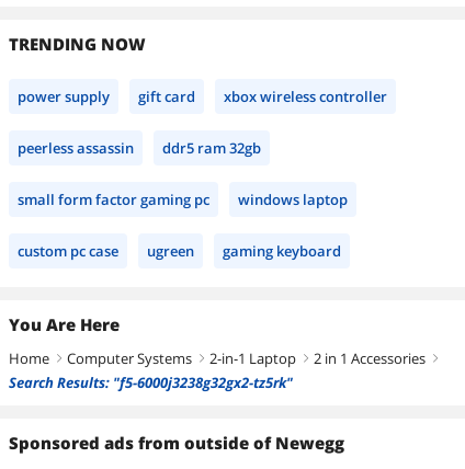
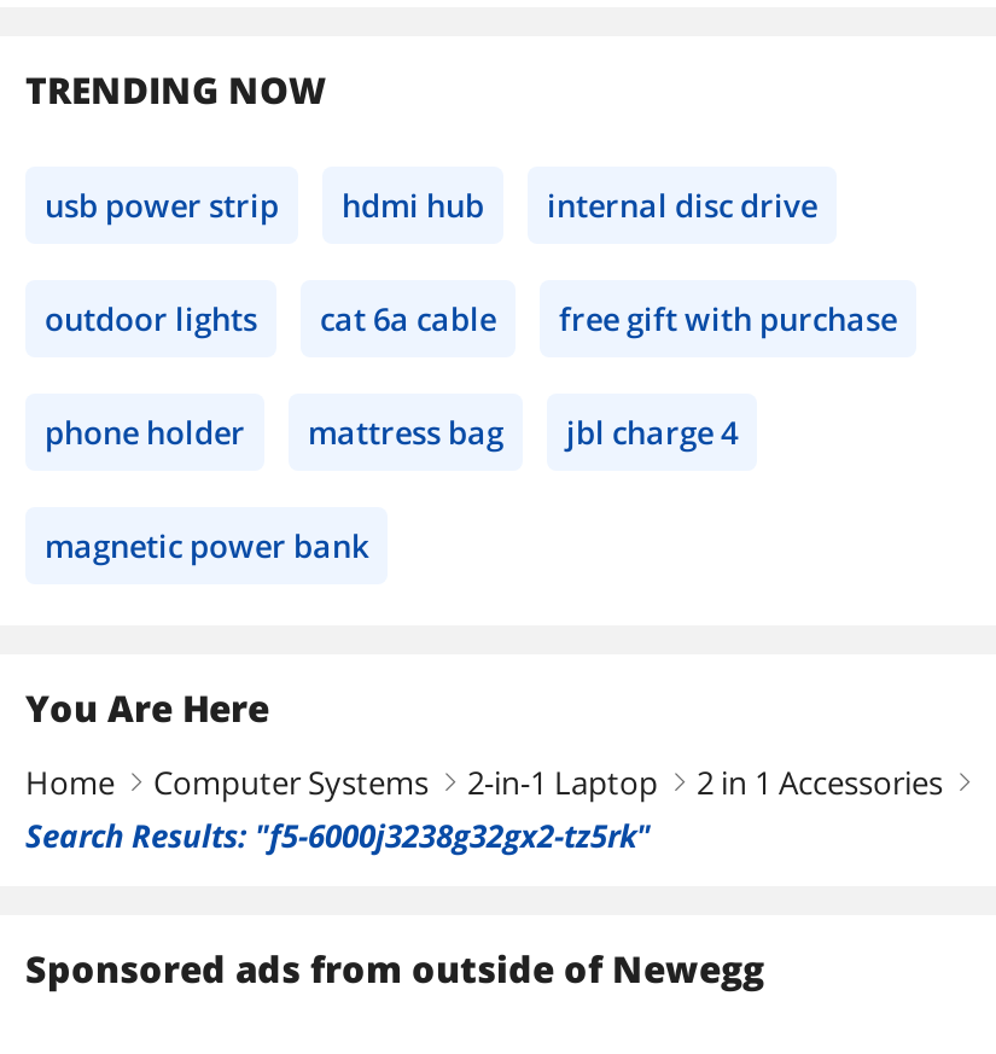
- power supply
- gift card
- xbox wireless controller
+ usb power strip
+ hdmi hub
+ internal disc drive

- peerless assassin
- ddr5 ram 32gb
+ outdoor lights
+ cat 6a cable
+ free gift with purchase

- small form factor gaming pc
- windows laptop
+ phone holder
+ mattress bag
+ jbl charge 4

- custom pc case
- ugreen
- gaming keyboard
+ magnetic power bank
